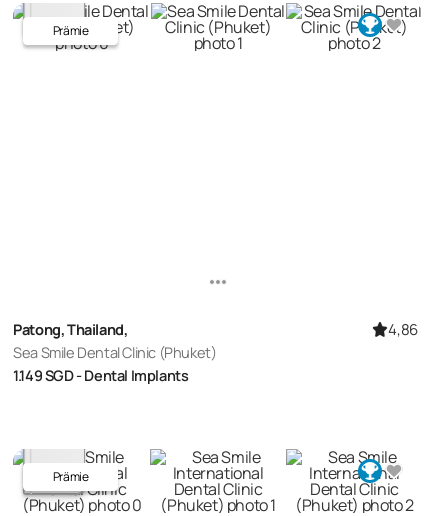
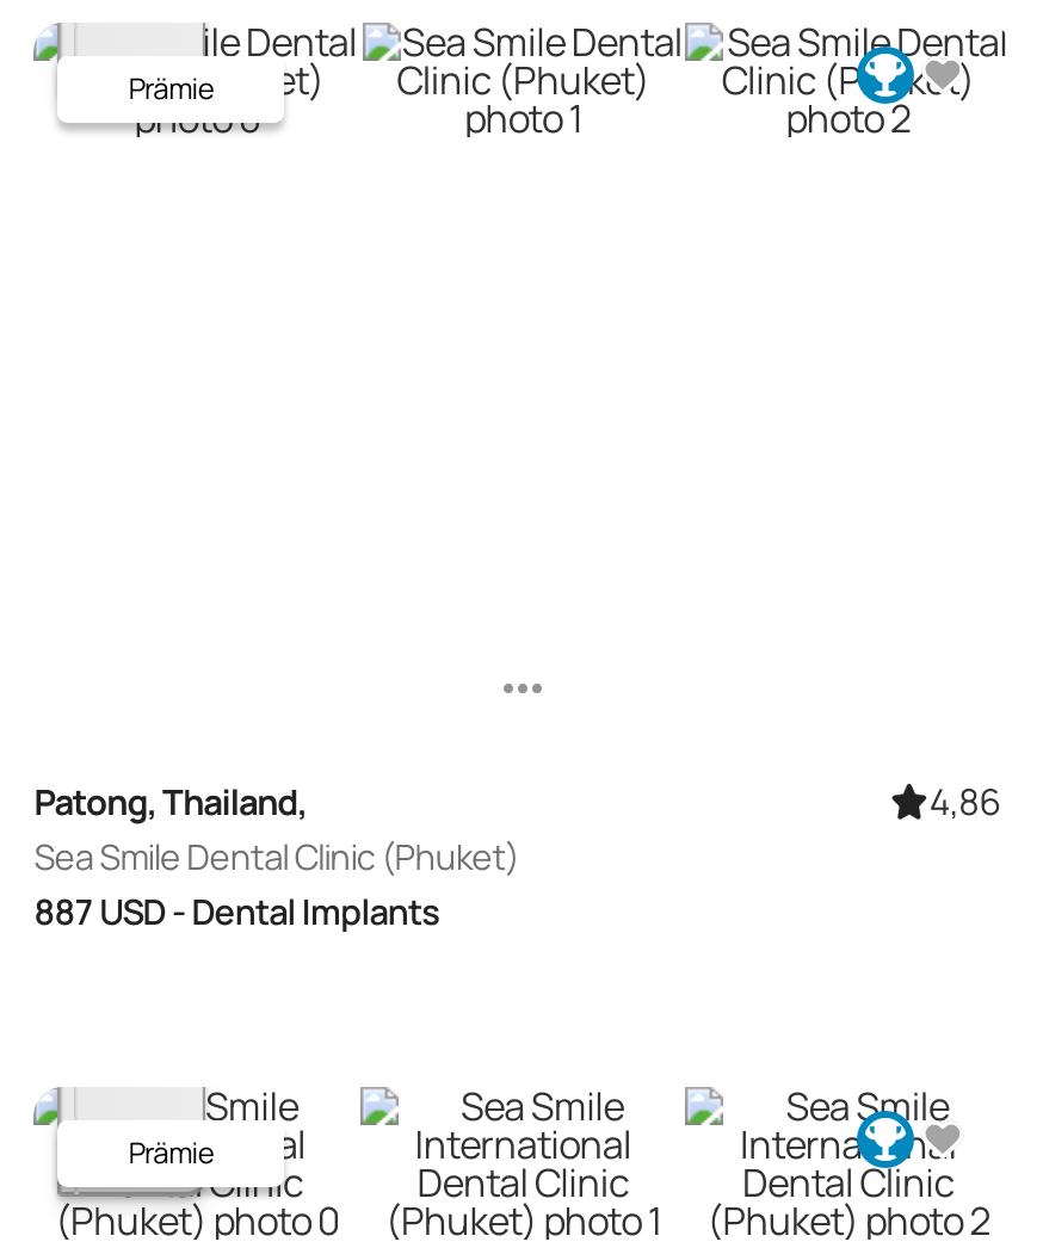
- 1.149 SGD - Dental Implants
+ 887 USD - Dental Implants
